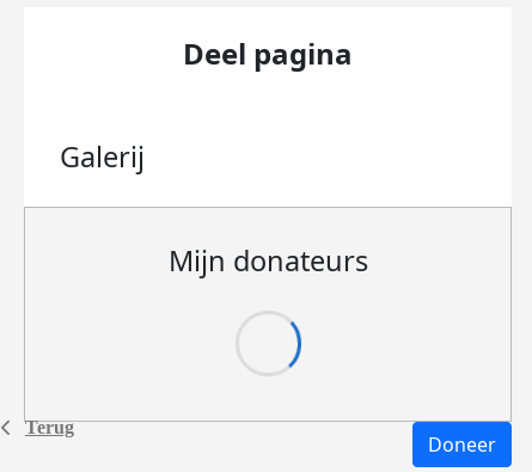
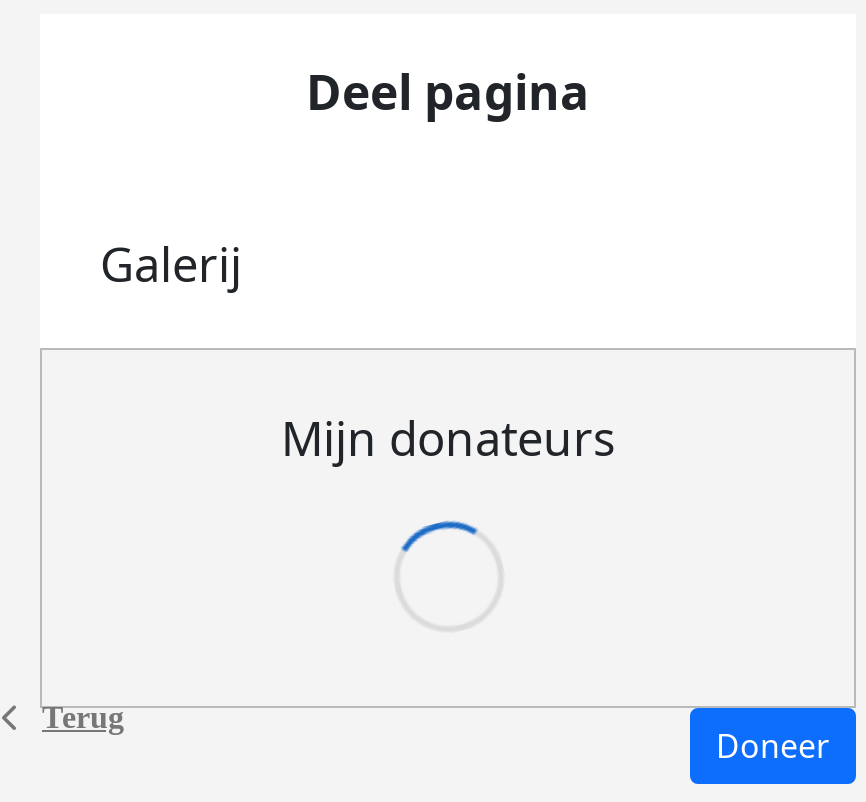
- [image]
+ [image]
